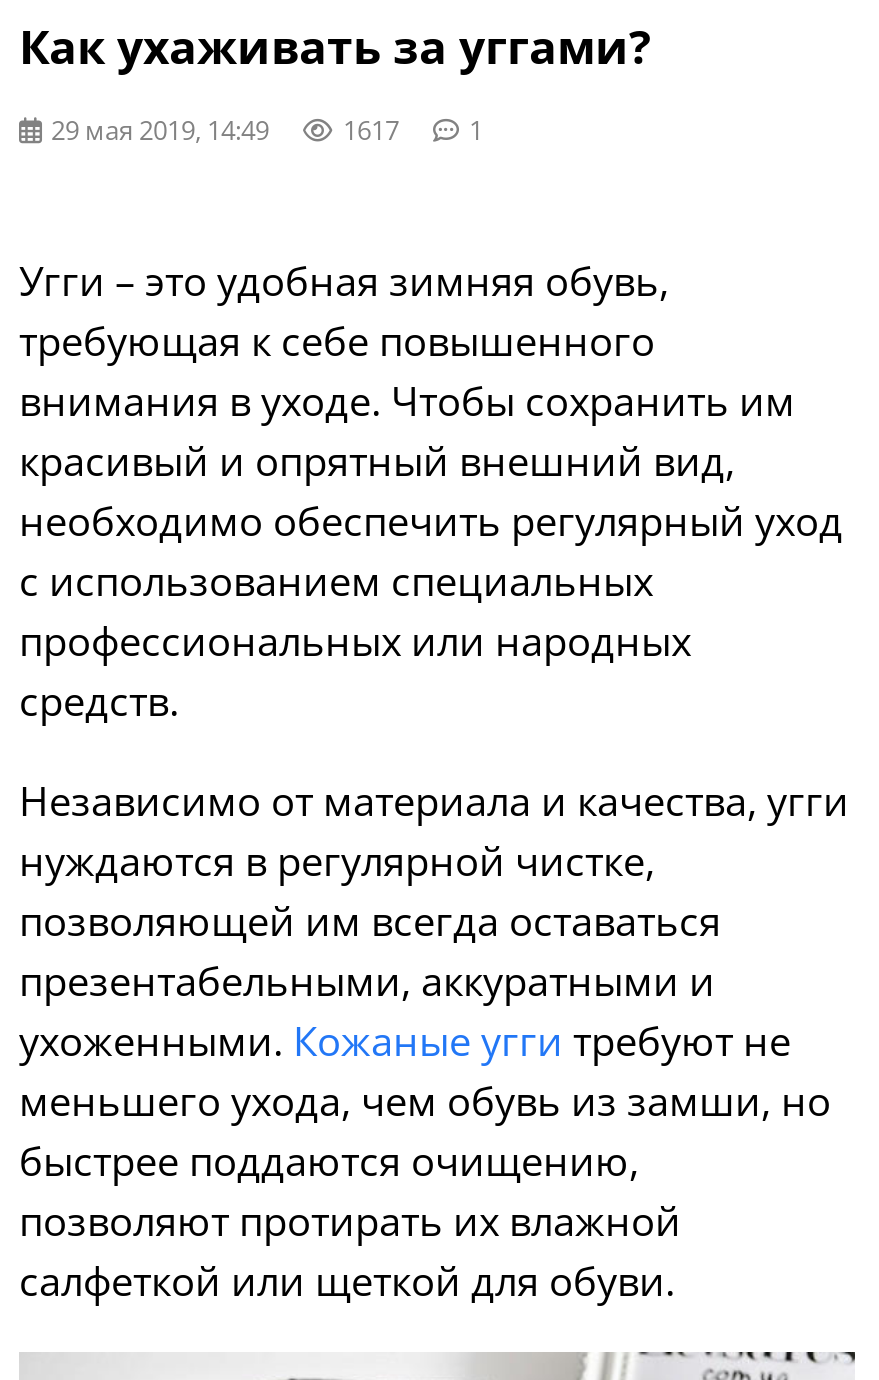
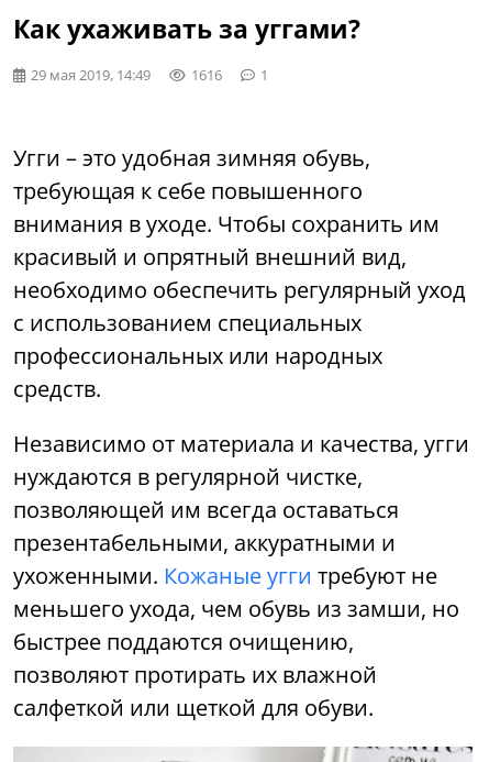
- 1617 1
+ 1616 1
